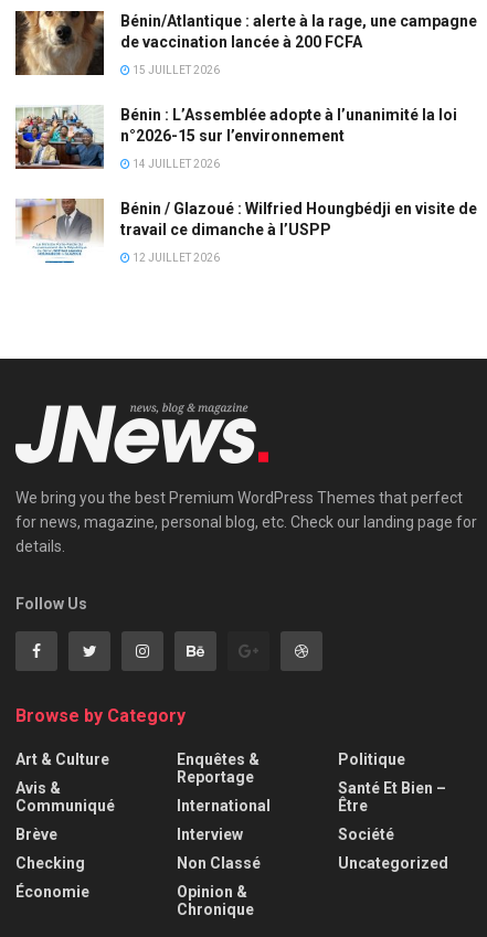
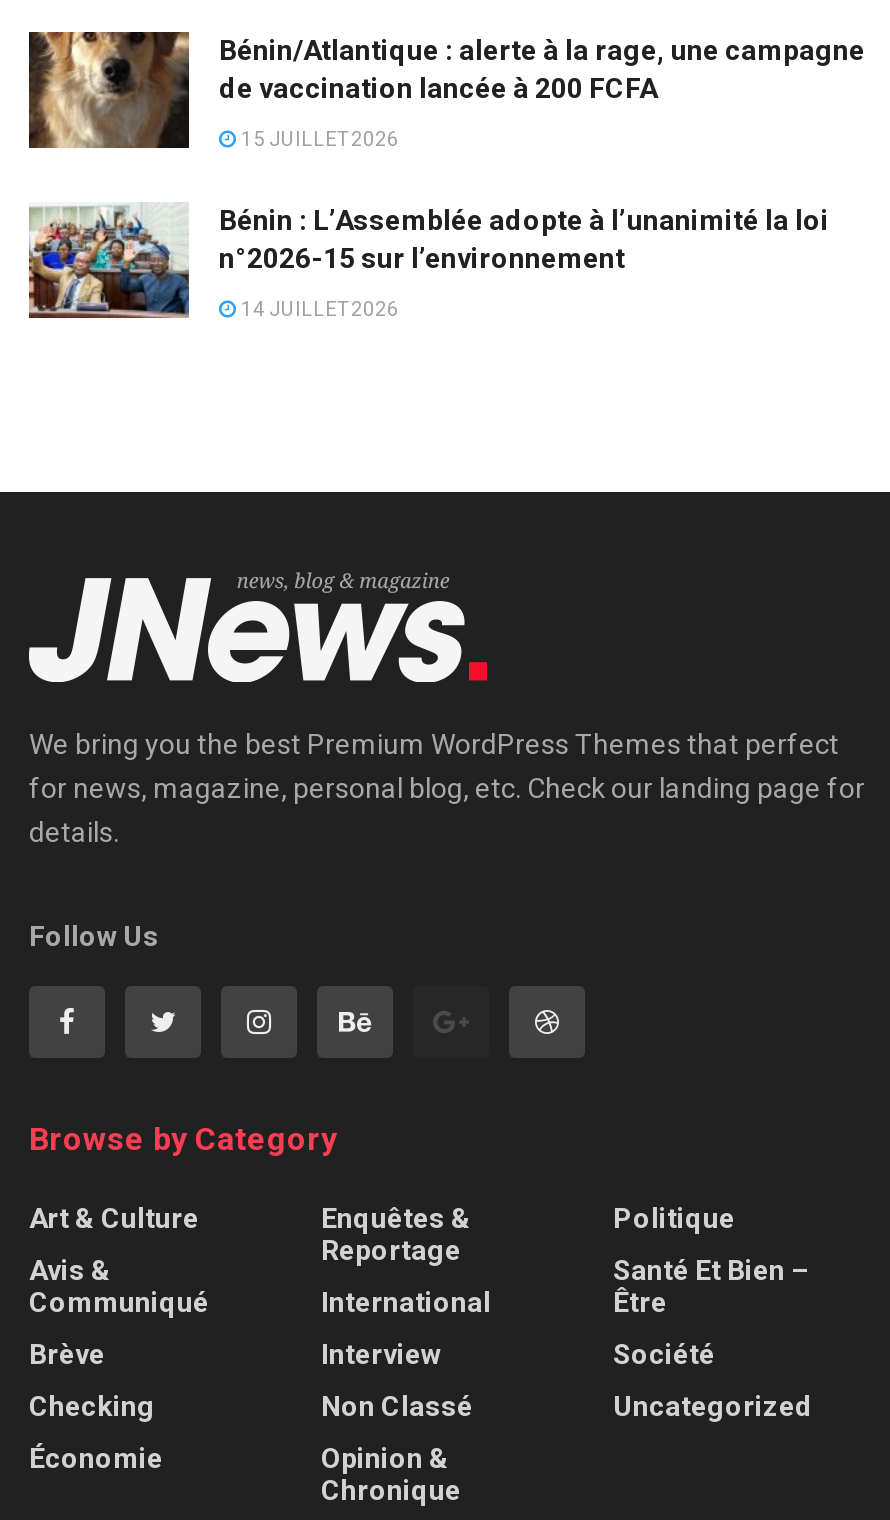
- [image]
- Bénin / Glazoué : Wilfried Houngbédji en visite de
- travail ce dimanche à l’USPP
- 12 JUILLET 2026
